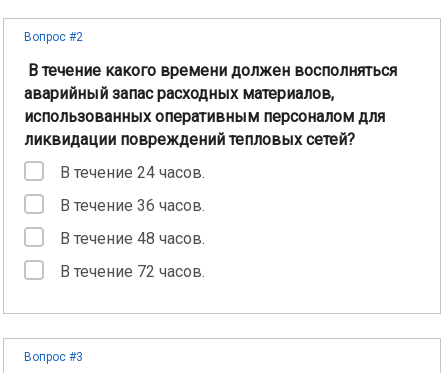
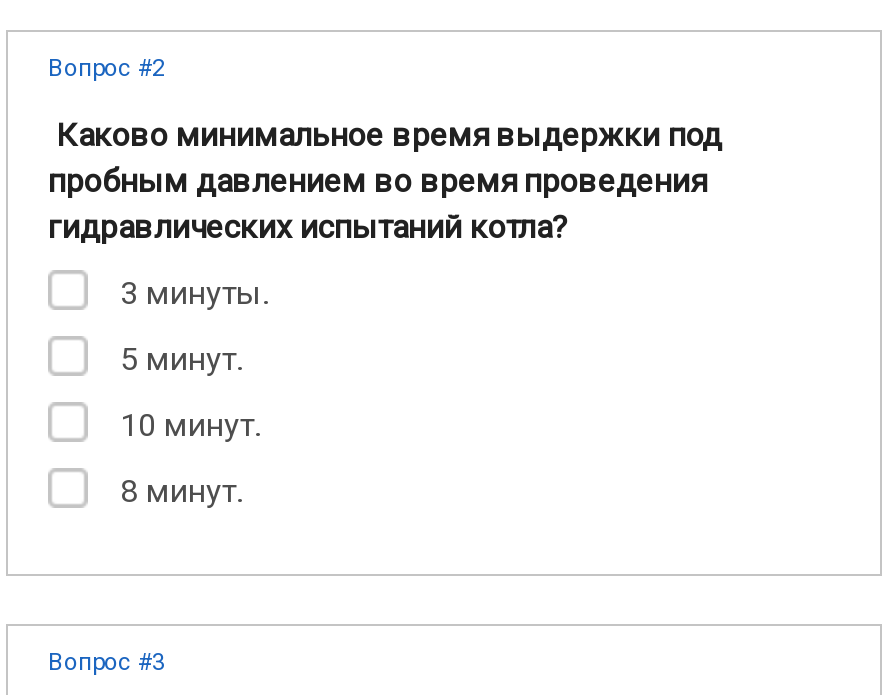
- В течение какого времени должен восполняться
- аварийный запас расходных материалов,
- использованных оперативным персоналом для
- ликвидации повреждений тепловых сетей?
+ Каково минимальное время выдержки под
+ пробным давлением во время проведения
+ гидравлических испытаний котла?

- В течение 24 часов.
+ 3 минуты.

- В течение 36 часов.
+ 5 минут.

- В течение 48 часов.
+ 10 минут.

- В течение 72 часов.
+ 8 минут.
